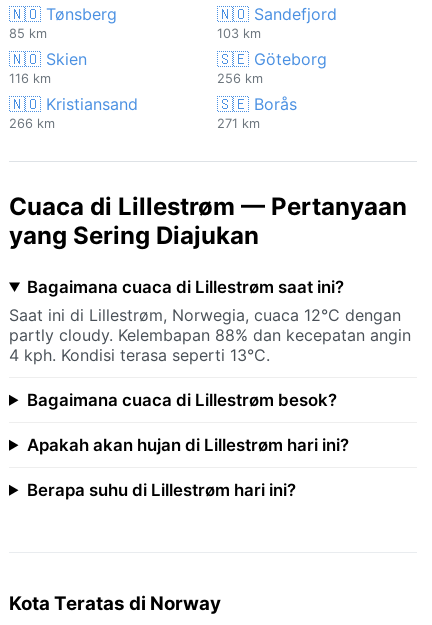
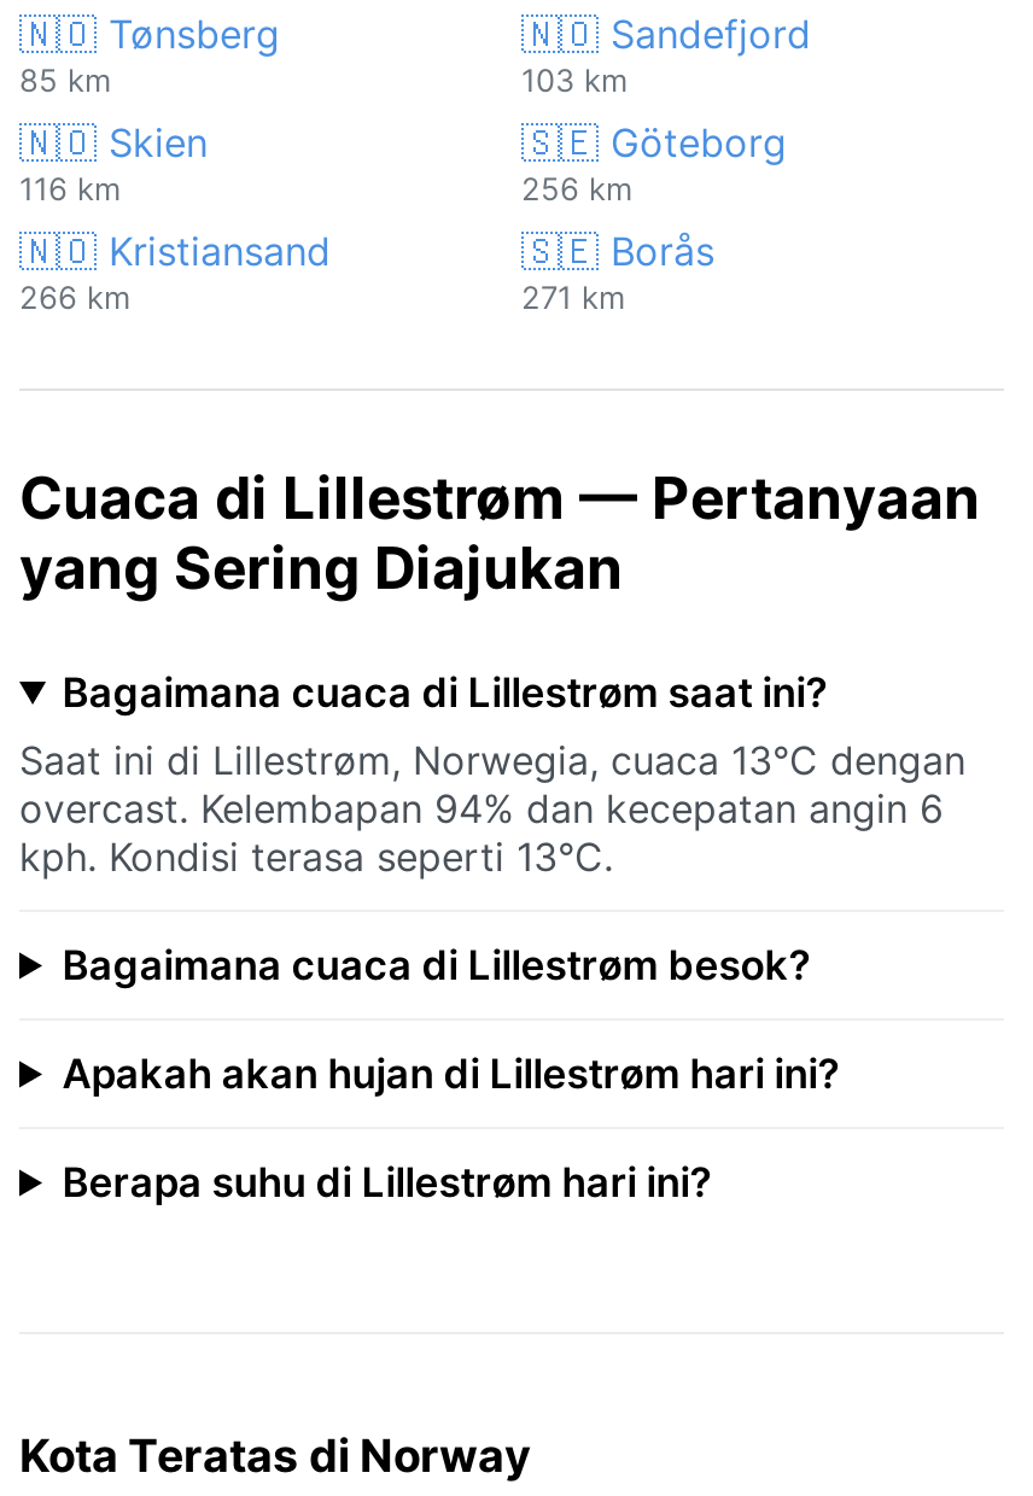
- Saat ini di Lillestrøm, Norwegia, cuaca 12°C dengan
- partly cloudy. Kelembapan 88% dan kecepatan angin
- 4 kph. Kondisi terasa seperti 13°C.
+ Saat ini di Lillestrøm, Norwegia, cuaca 13°C dengan
+ overcast. Kelembapan 94% dan kecepatan angin 6
+ kph. Kondisi terasa seperti 13°C.
